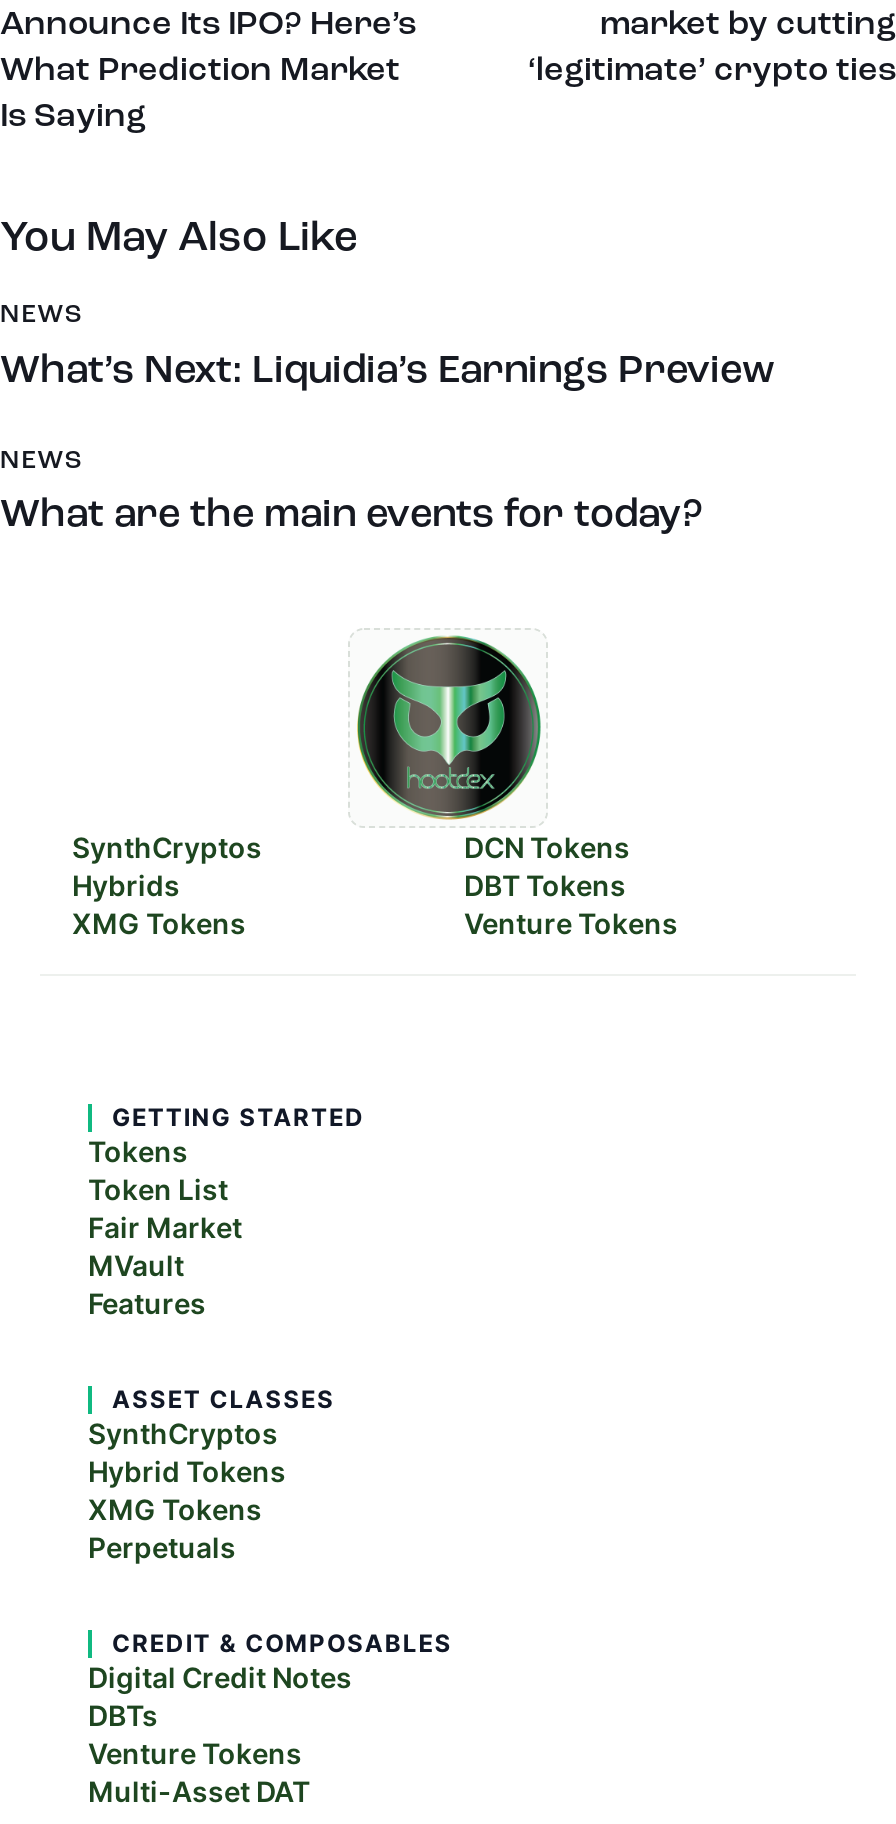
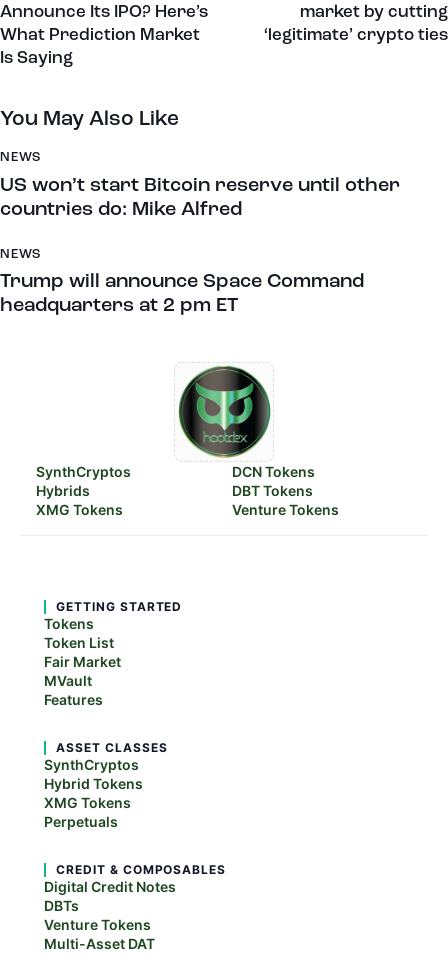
- What’s Next: Liquidia’s Earnings Preview
+ US won’t start Bitcoin reserve until other
+ countries do: Mike Alfred

- What are the main events for today?
+ Trump will announce Space Command
+ headquarters at 2 pm ET
